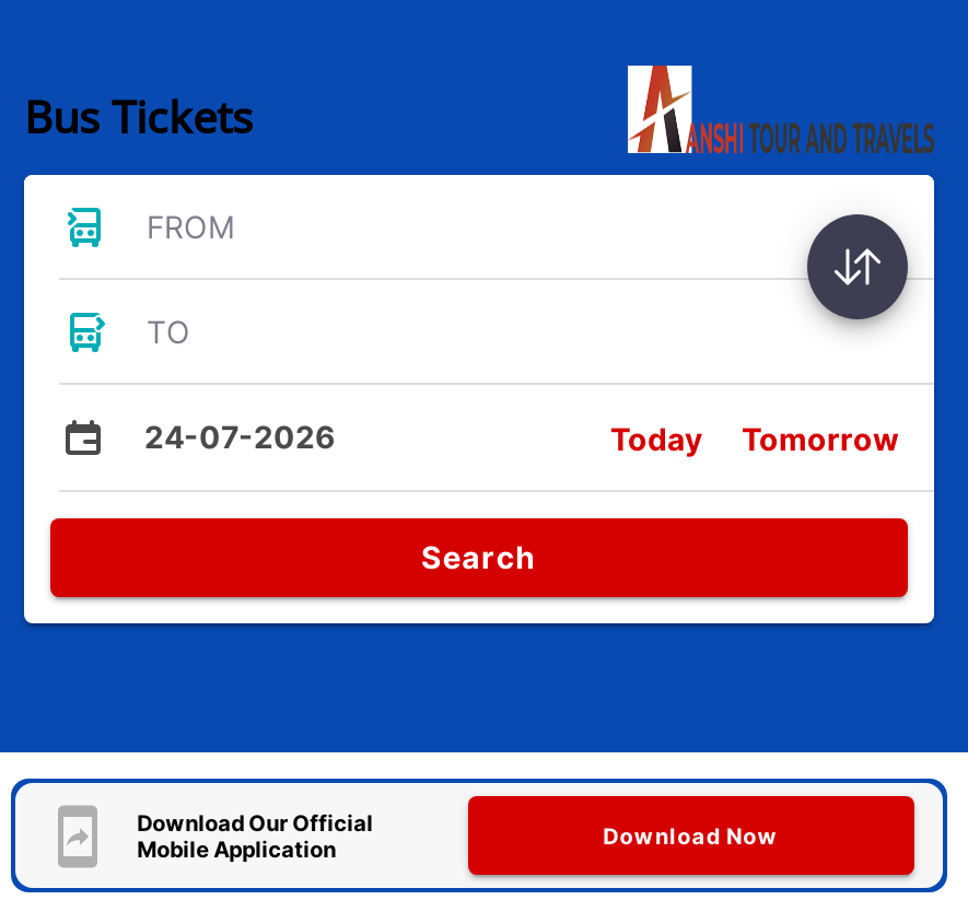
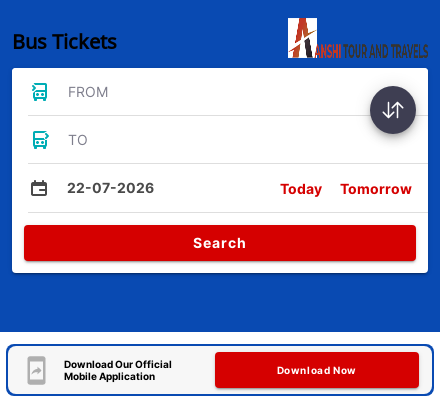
- 24-07-2026
+ 22-07-2026
